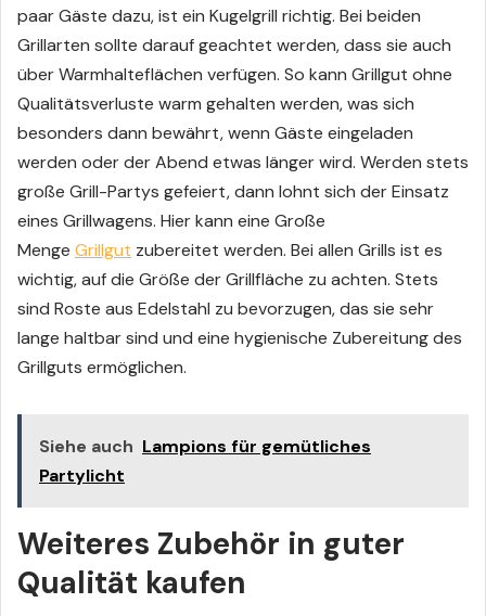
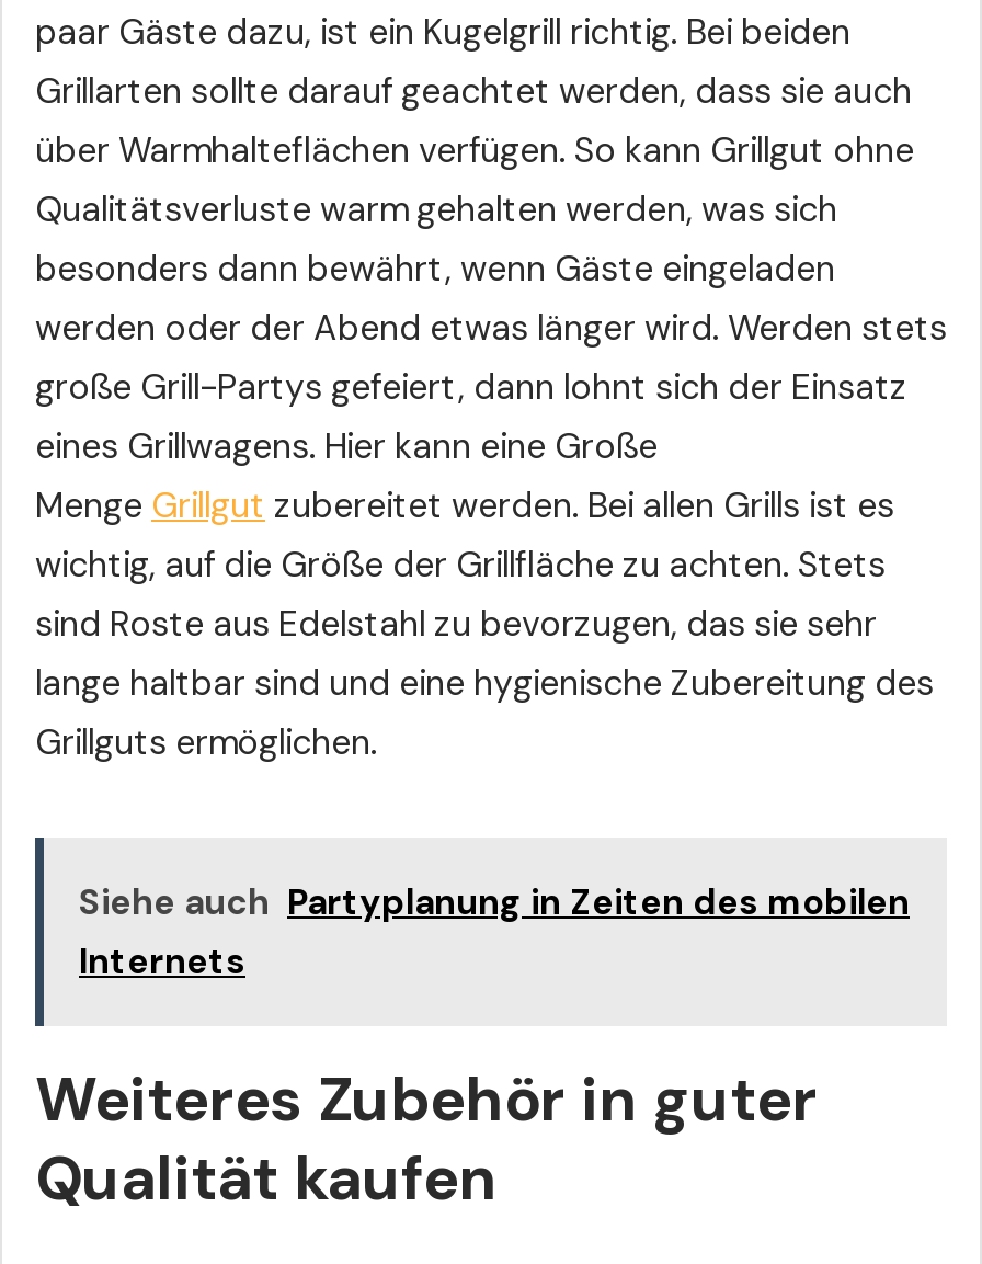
- Siehe auch Lampions für gemütliches
- Partylicht
+ Siehe auch Partyplanung in Zeiten des mobilen
+ Internets
